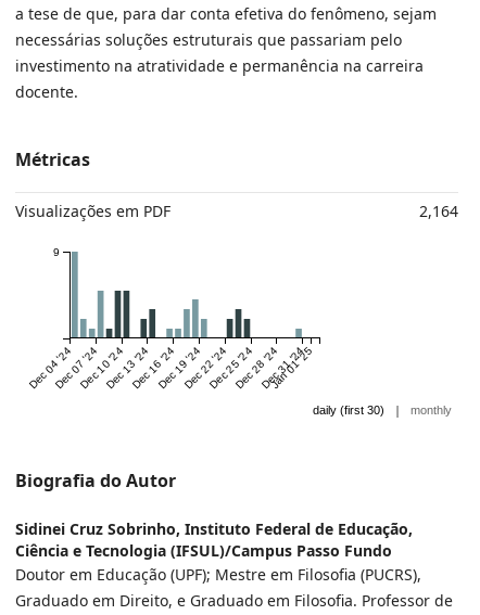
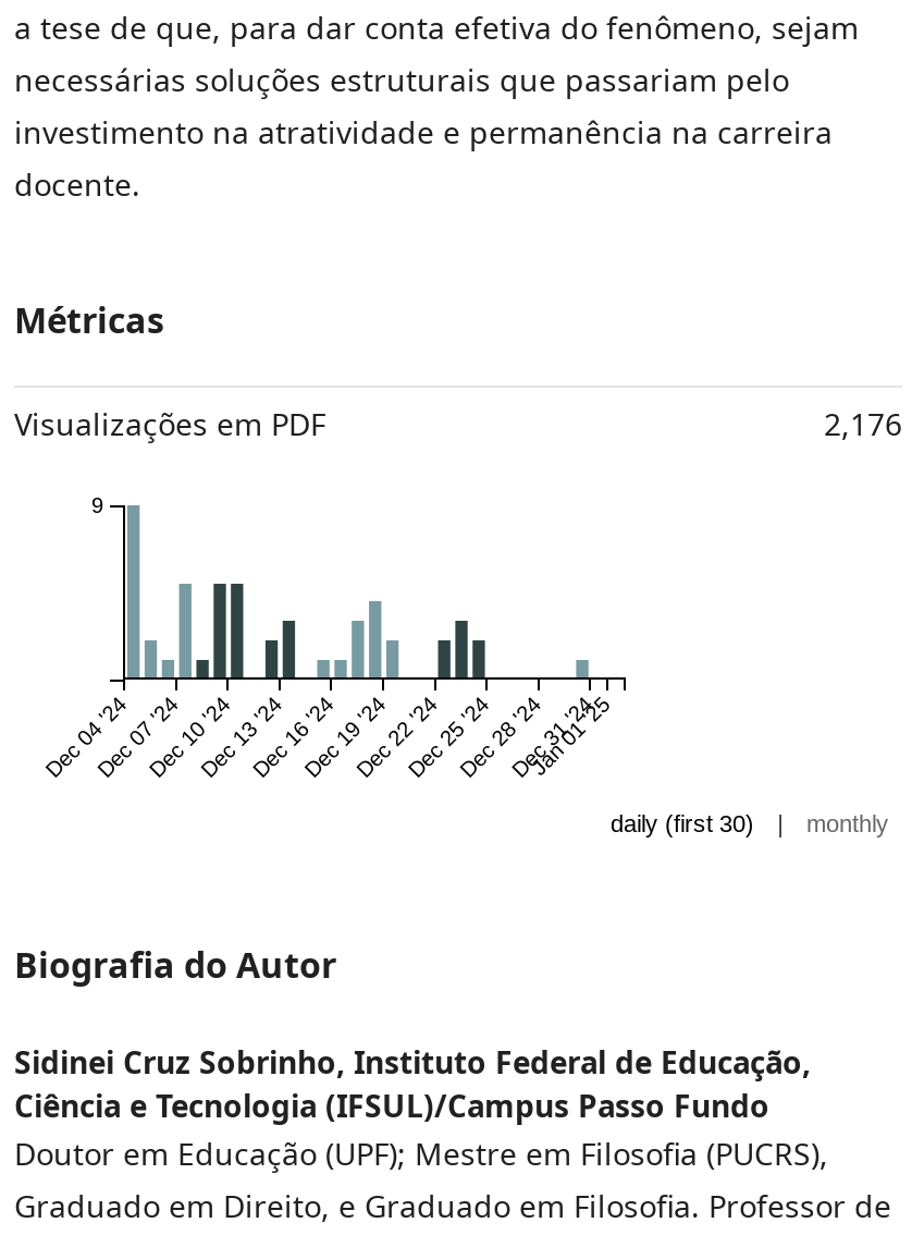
- 2,164
+ 2,176
